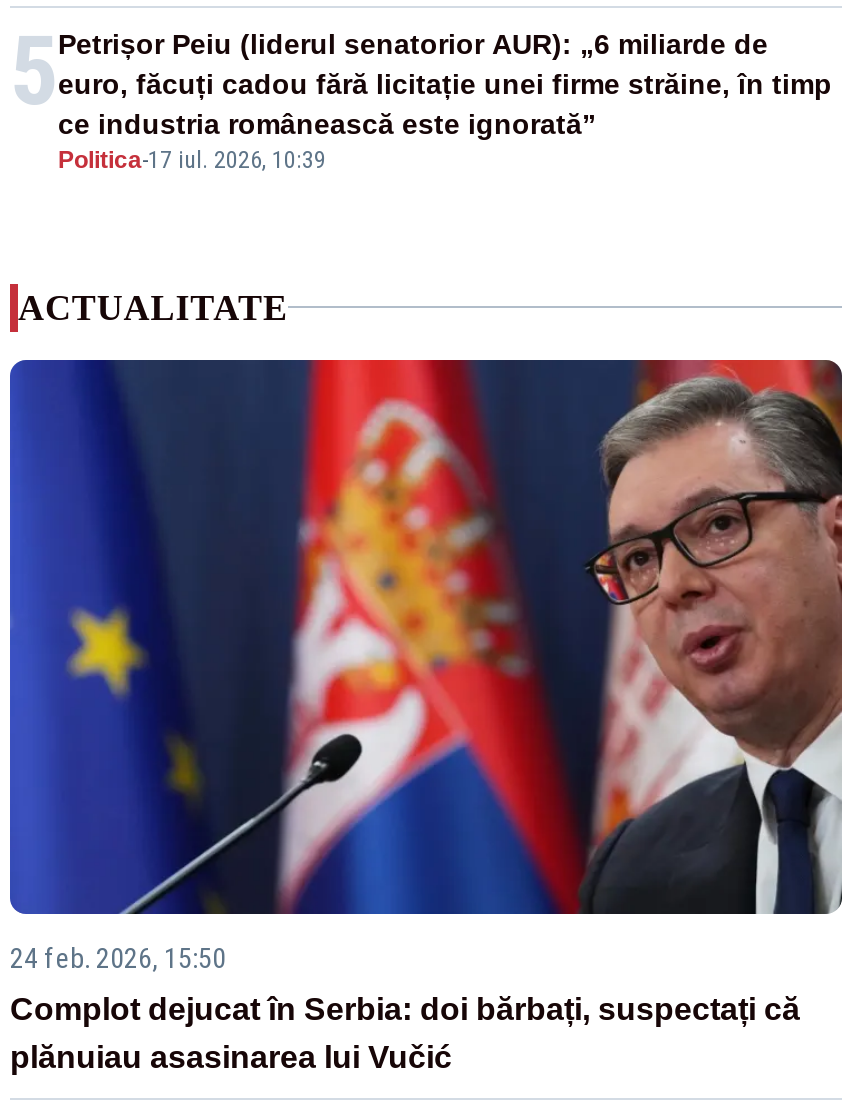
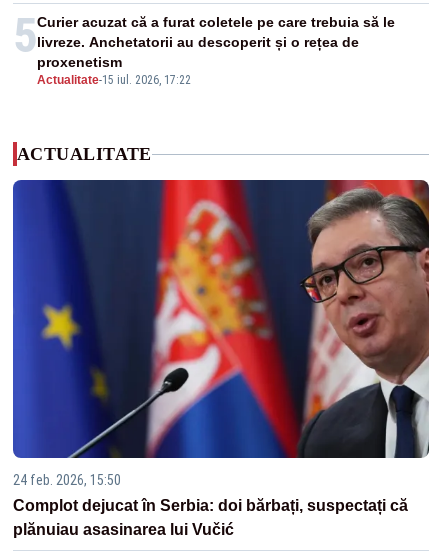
- Petrișor Peiu (liderul senatorior AUR): „6 miliarde de
- euro, făcuți cadou fără licitație unei firme străine, în timp
- ce industria românească este ignorată”
+ Curier acuzat că a furat coletele pe care trebuia să le
+ livreze. Anchetatorii au descoperit și o rețea de
+ proxenetism

- Politica-17 iul. 2026, 10:39
+ Actualitate-15 iul. 2026, 17:22
